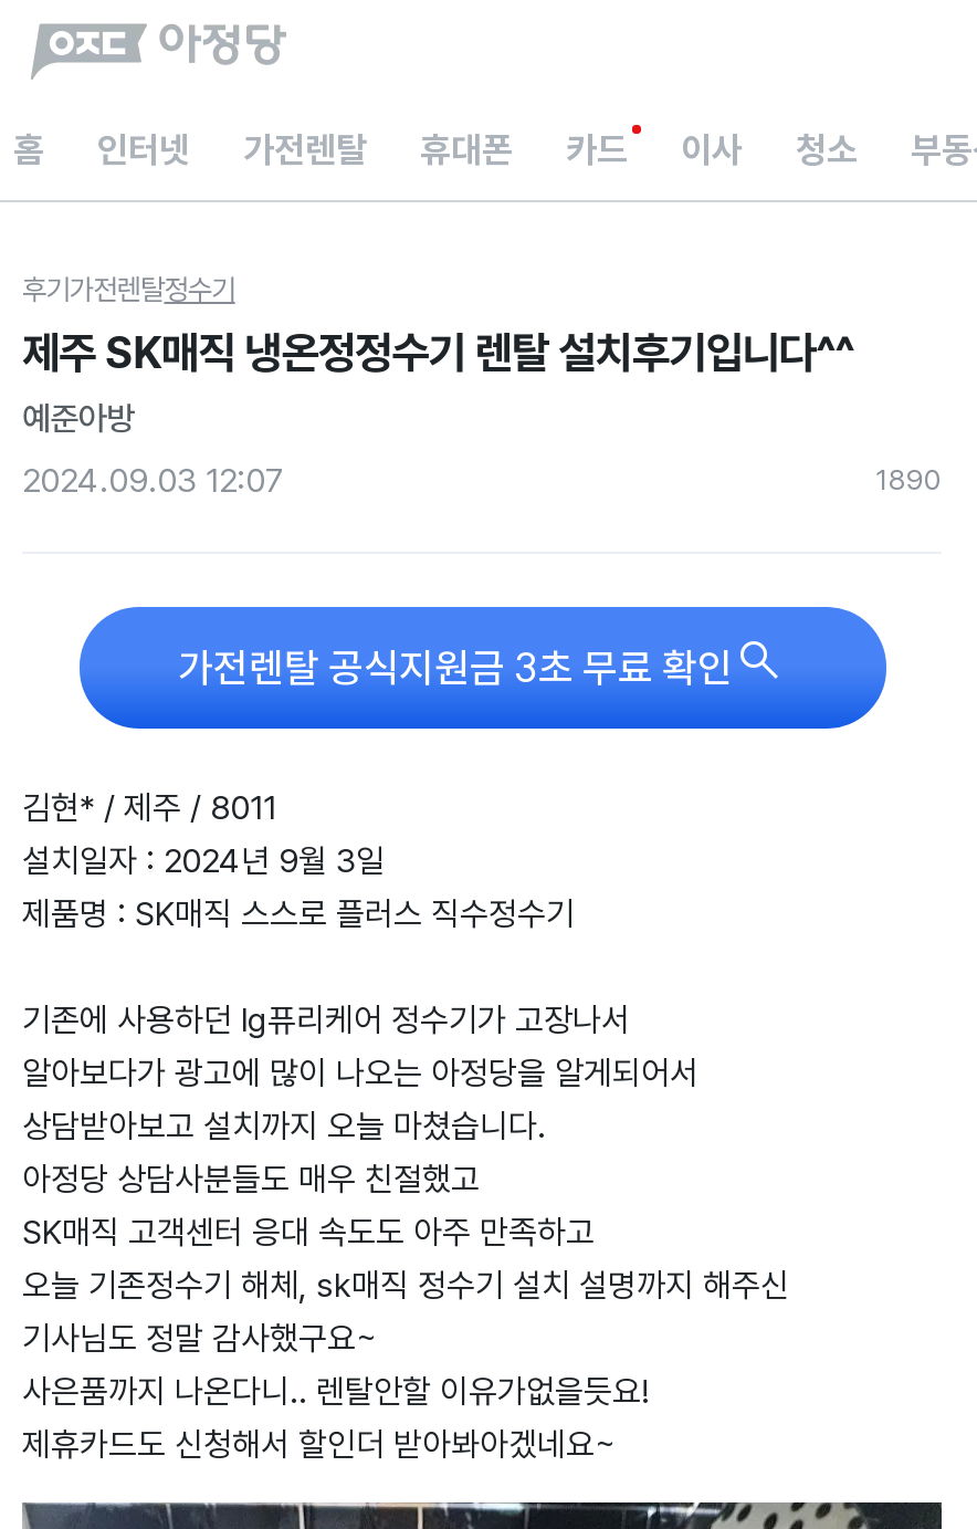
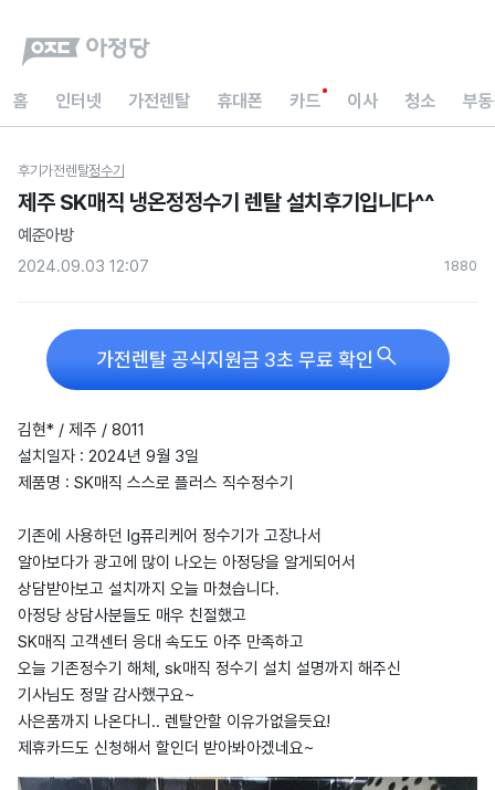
- 1890
+ 1880
